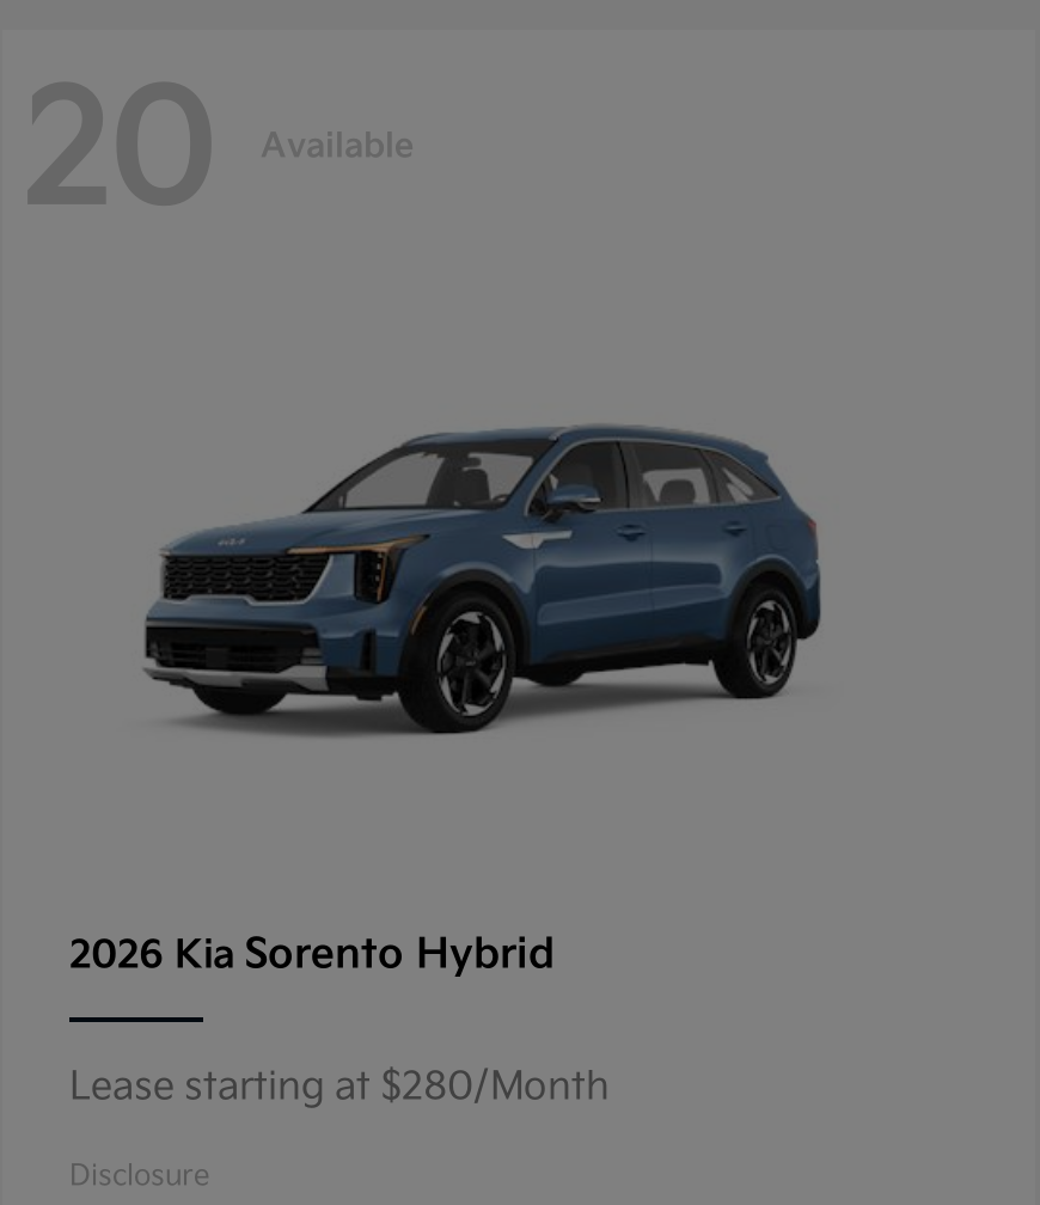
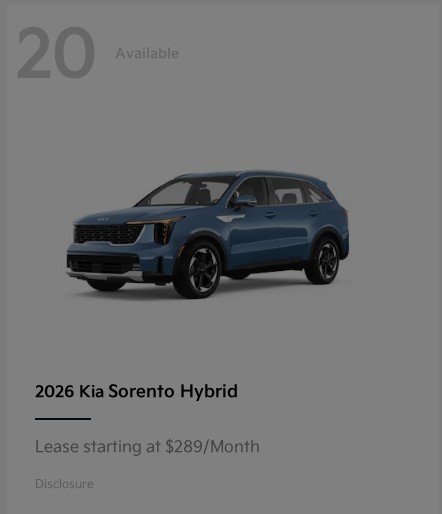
- Lease starting at $280/Month
+ Lease starting at $289/Month
